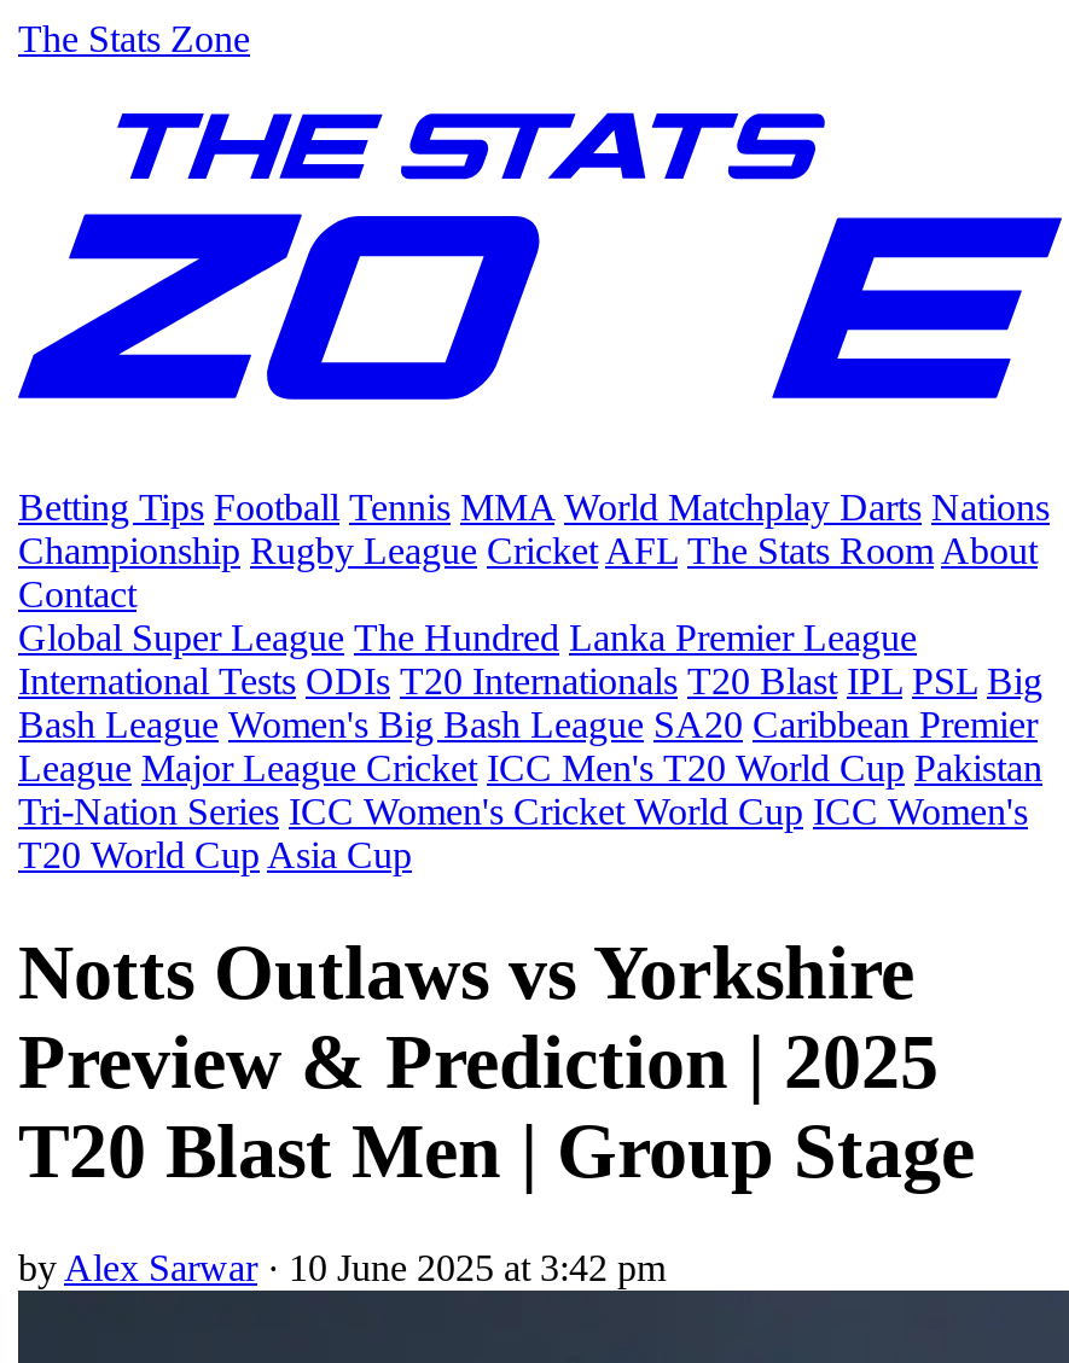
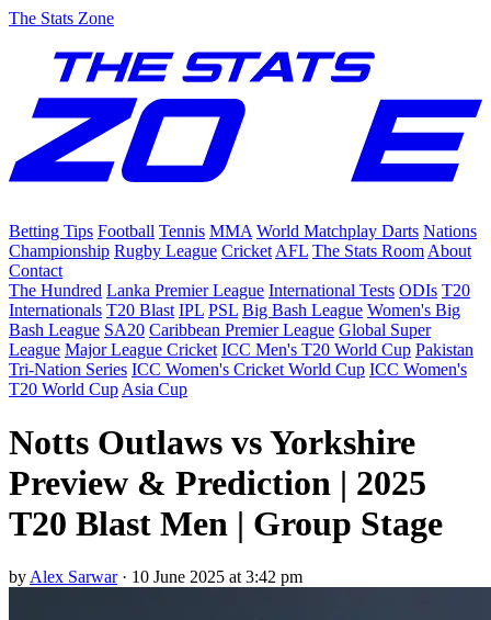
- Global Super League The Hundred Lanka Premier League
- International Tests ODIs T20 Internationals T20 Blast IPL PSL Big
- Bash League Women's Big Bash League SA20 Caribbean Premier
+ The Hundred Lanka Premier League International Tests ODIs T20
+ Internationals T20 Blast IPL PSL Big Bash League Women's Big
+ Bash League SA20 Caribbean Premier League Global Super
